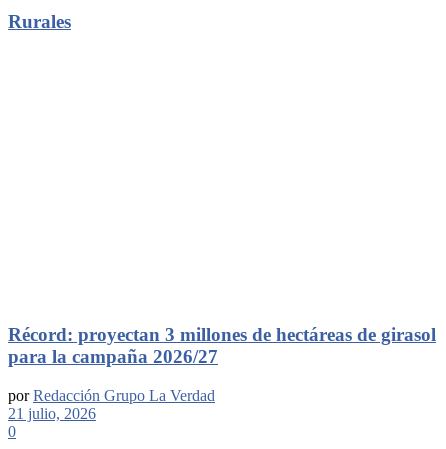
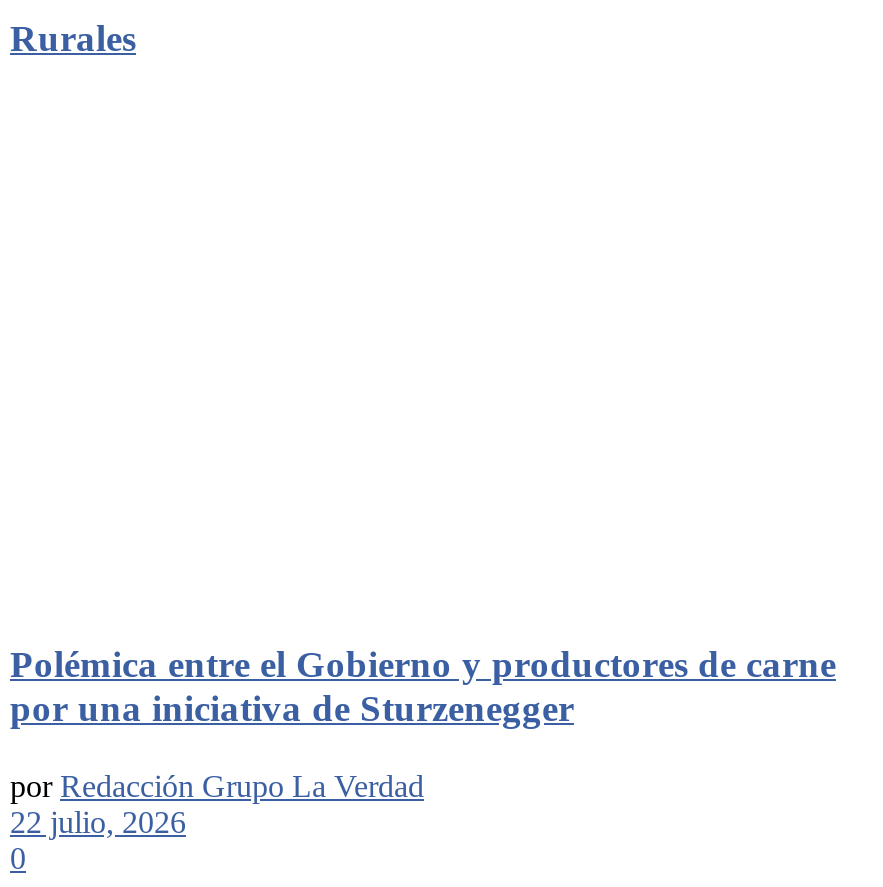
- Récord: proyectan 3 millones de hectáreas de girasol
- para la campaña 2026/27
+ Polémica entre el Gobierno y productores de carne
+ por una iniciativa de Sturzenegger

- 21 julio, 2026
+ 22 julio, 2026
